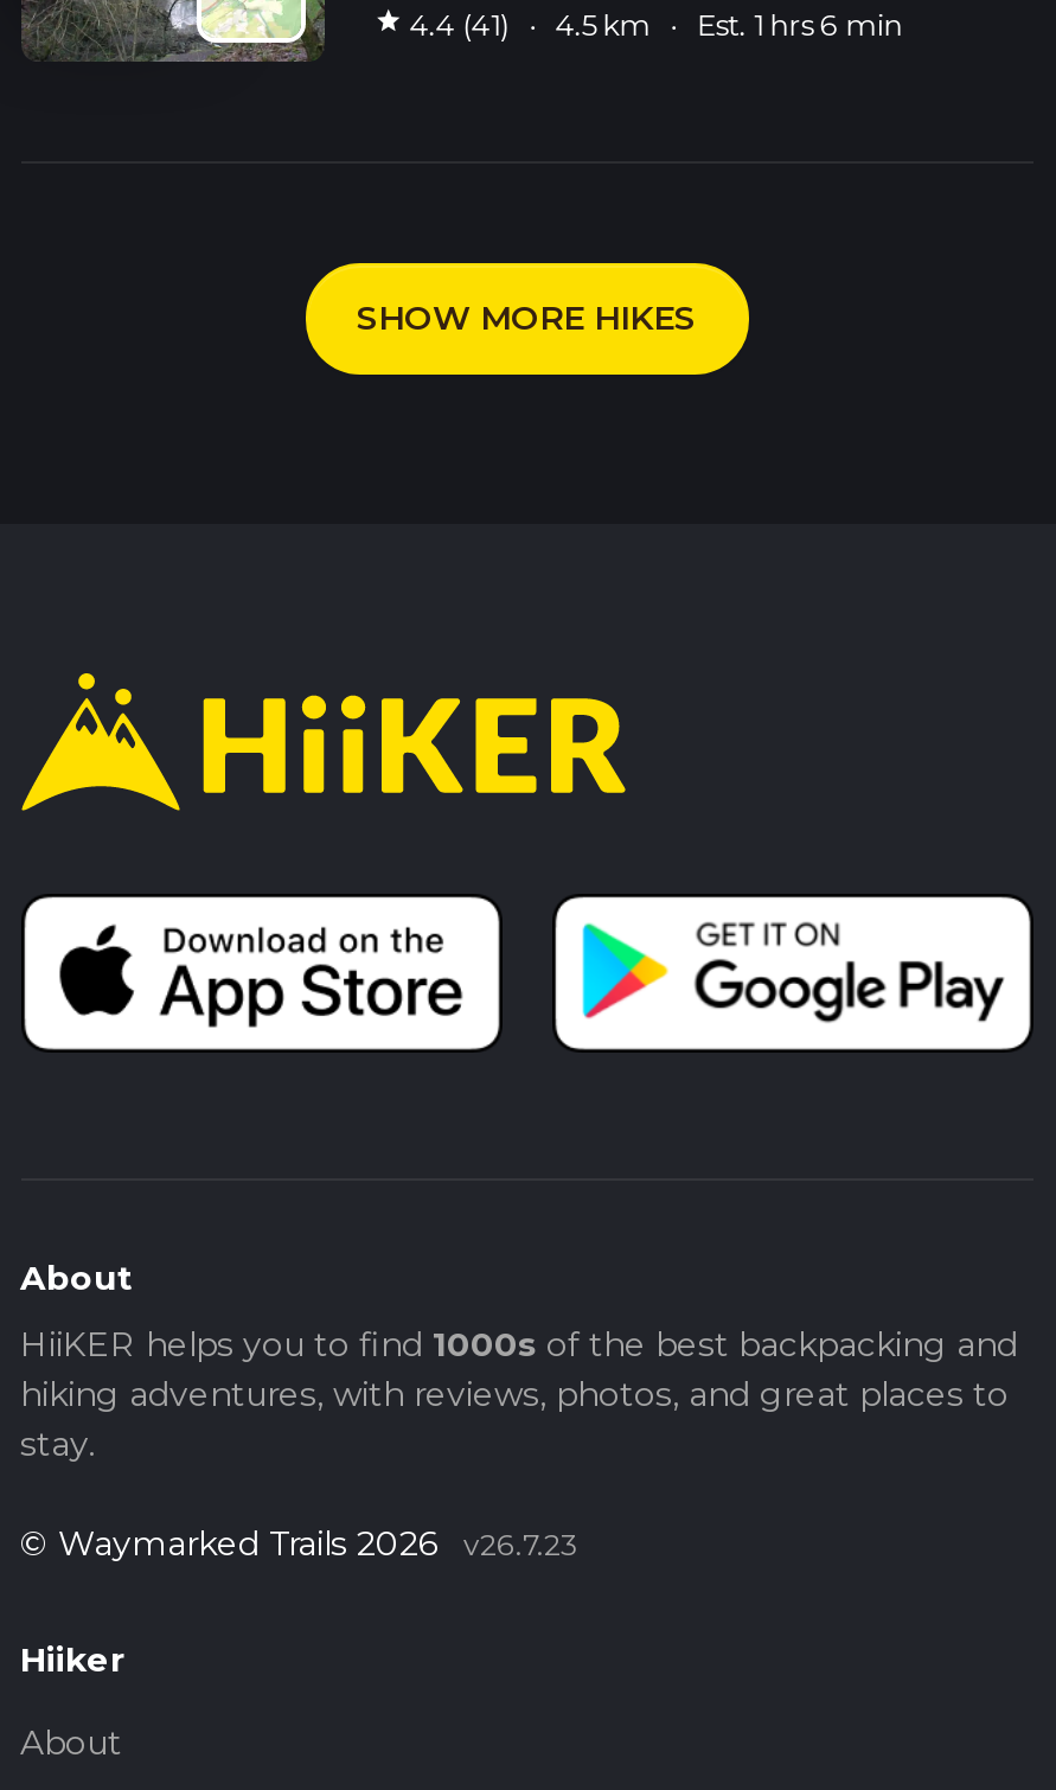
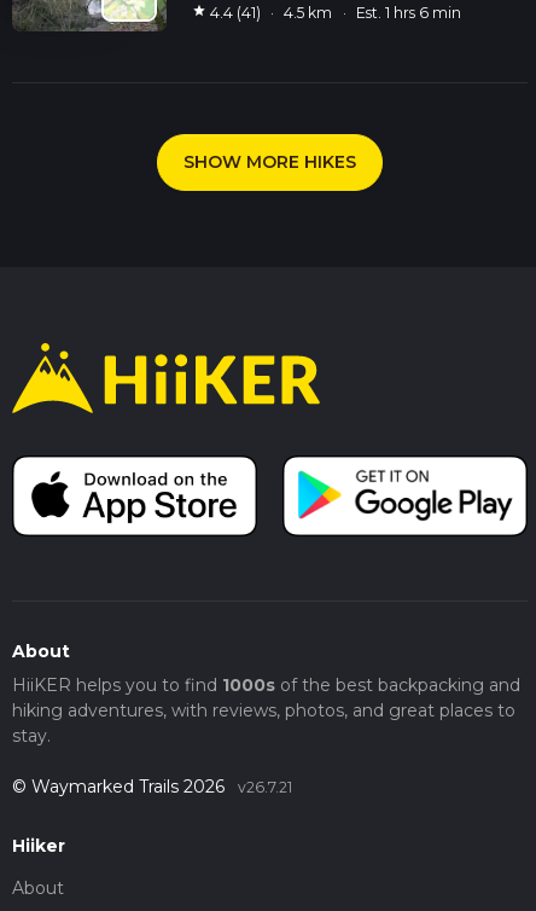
- © Waymarked Trails 2026 v26.7.23
+ © Waymarked Trails 2026 v26.7.21
